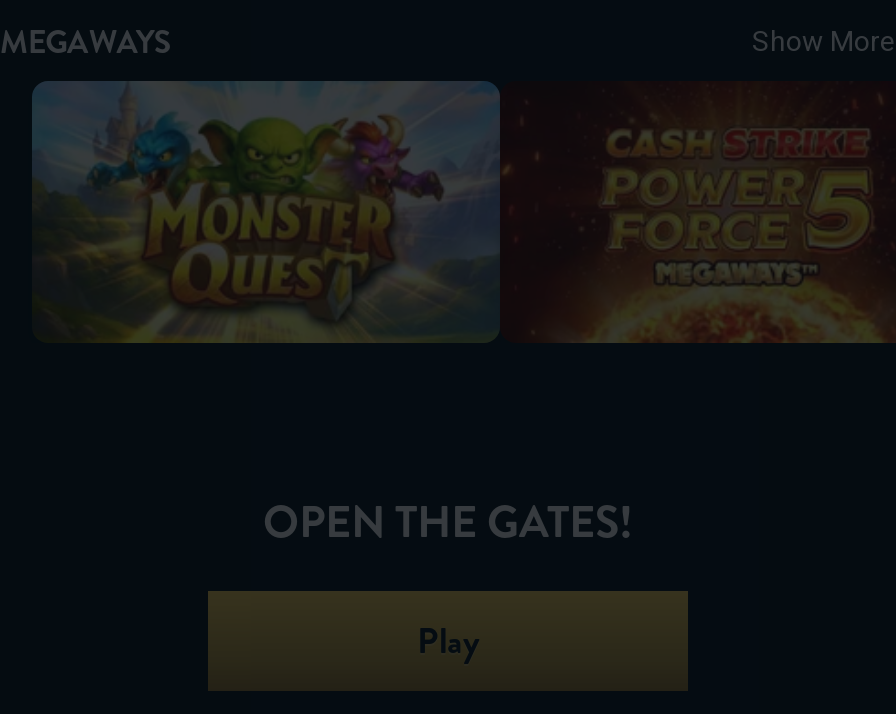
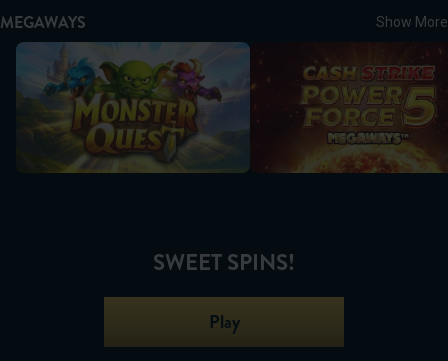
- OPEN THE GATES!
+ SWEET SPINS!
